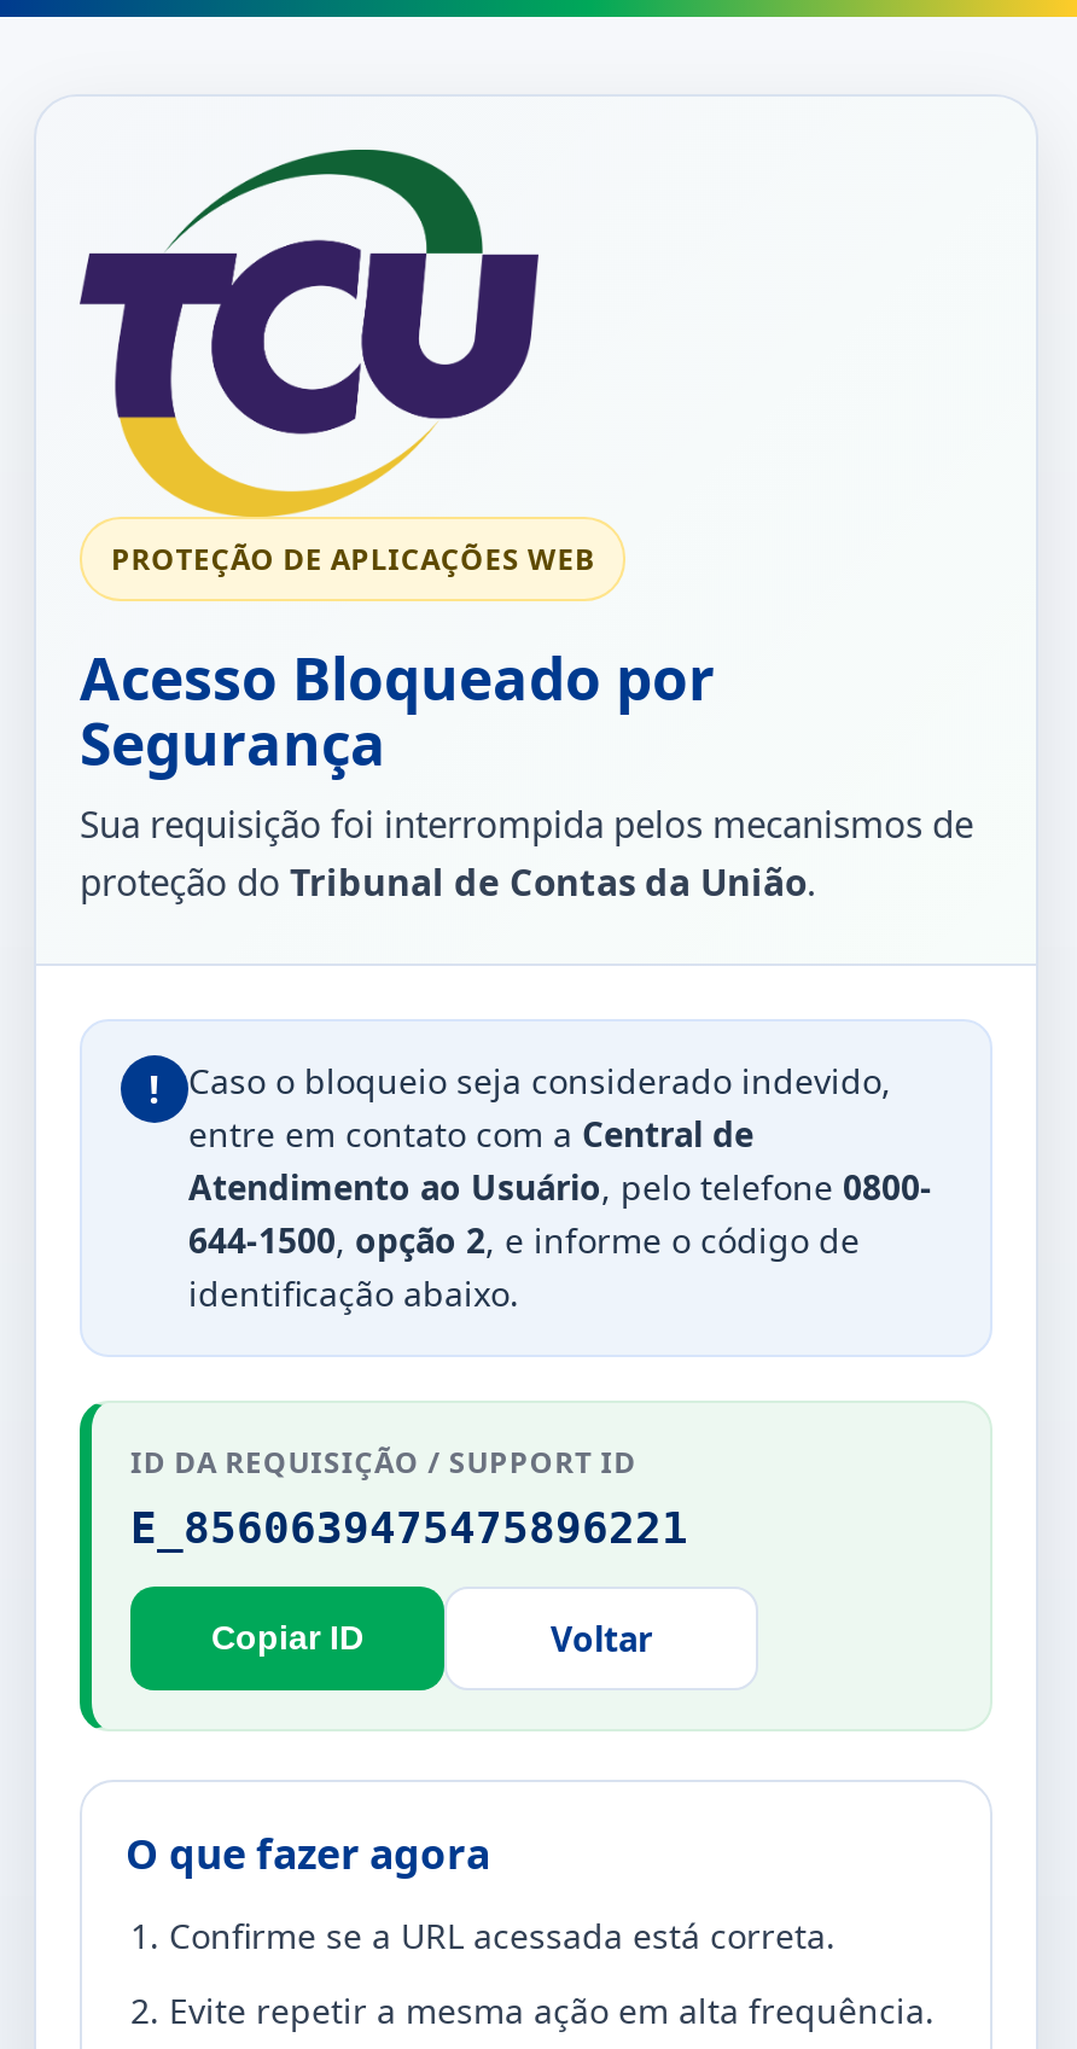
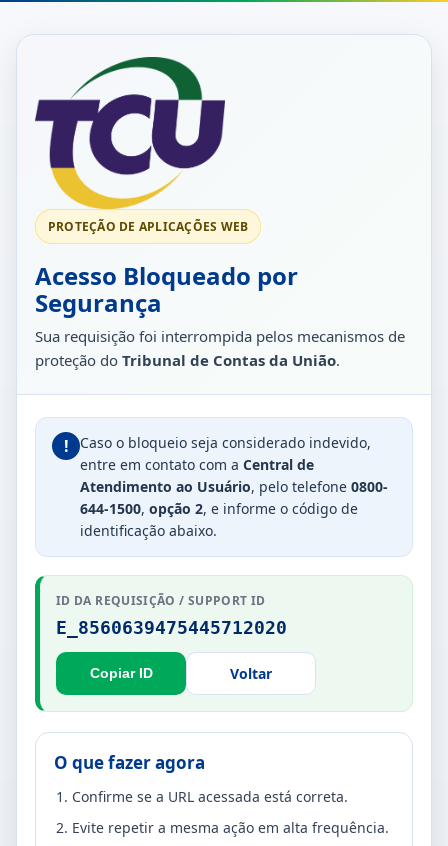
- E_8560639475475896221
+ E_8560639475445712020
